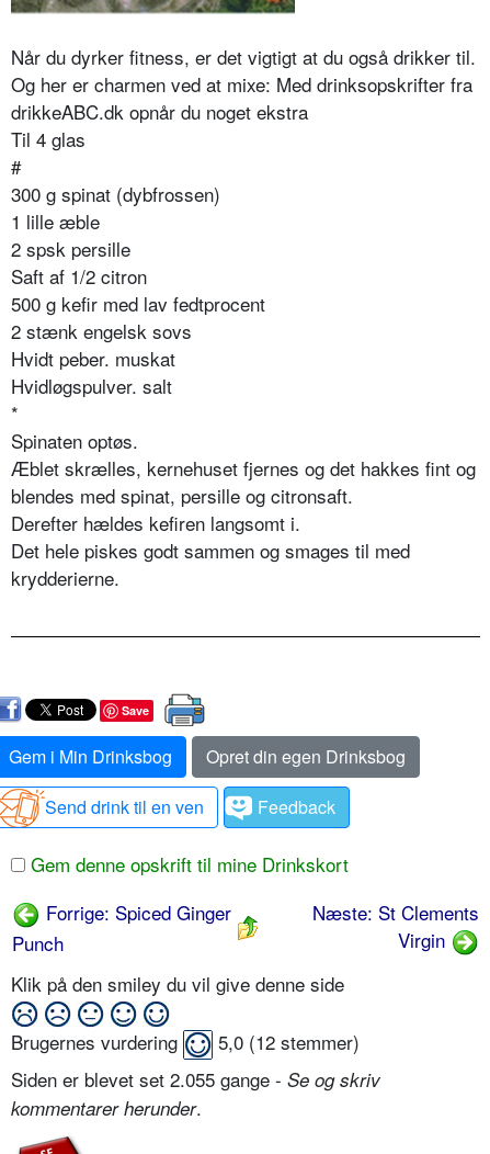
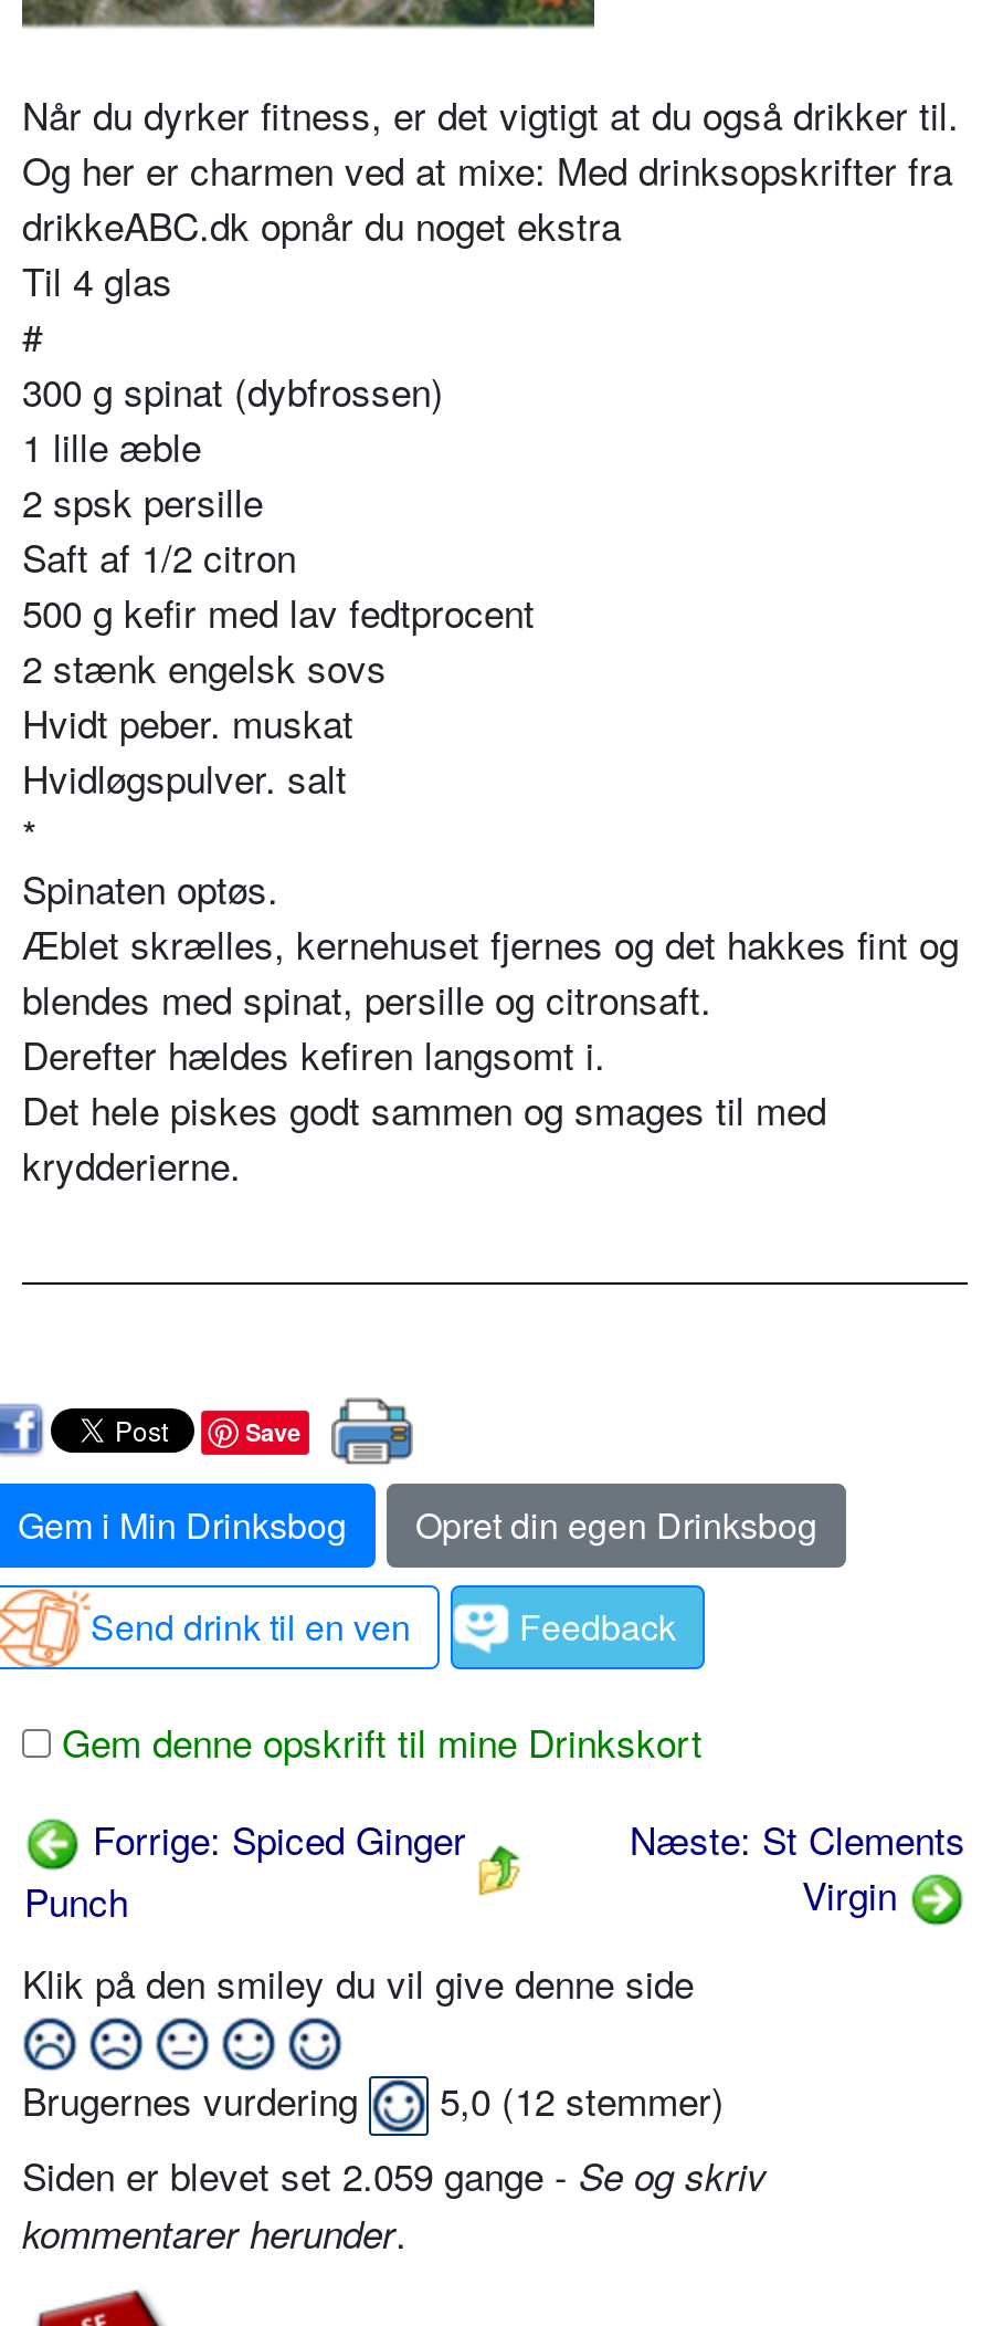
- Siden er blevet set 2.055 gange - Se og skriv
+ Siden er blevet set 2.059 gange - Se og skriv
